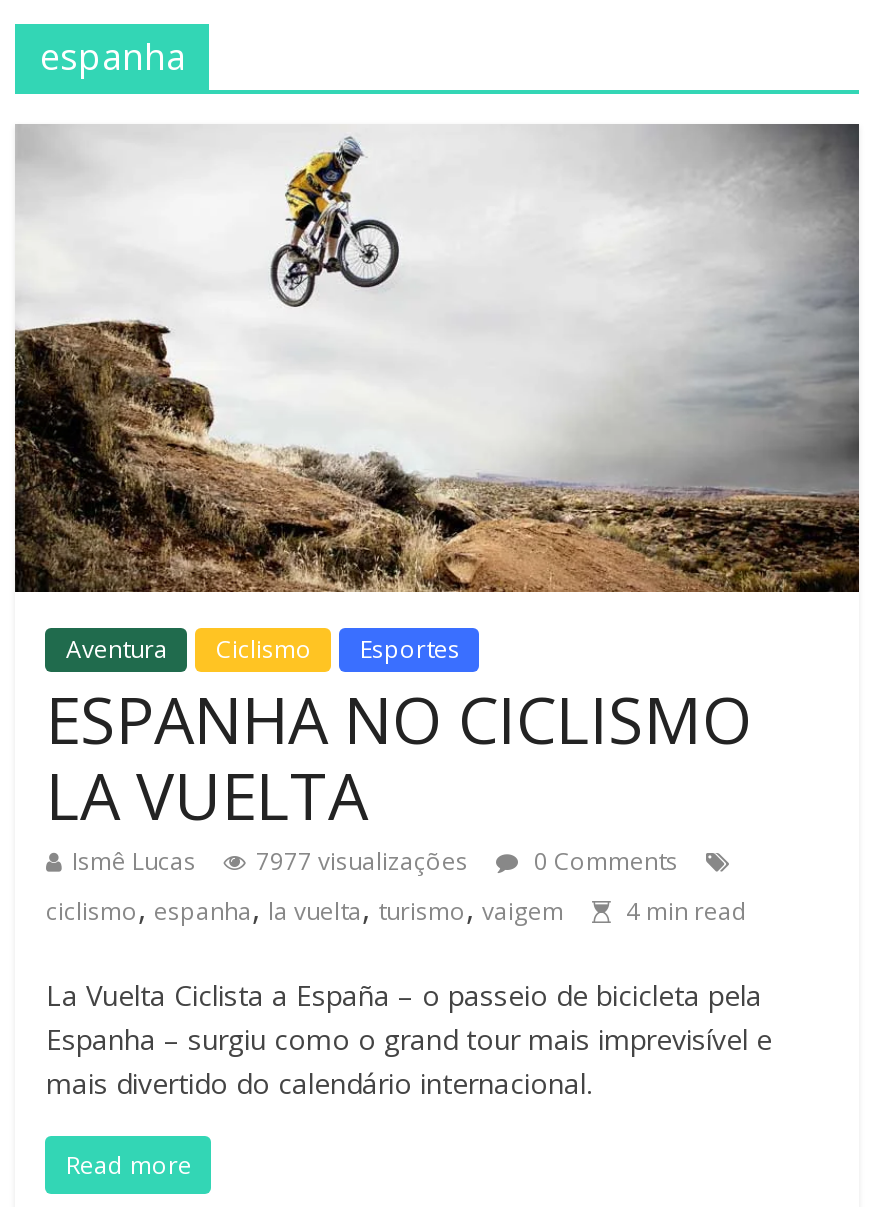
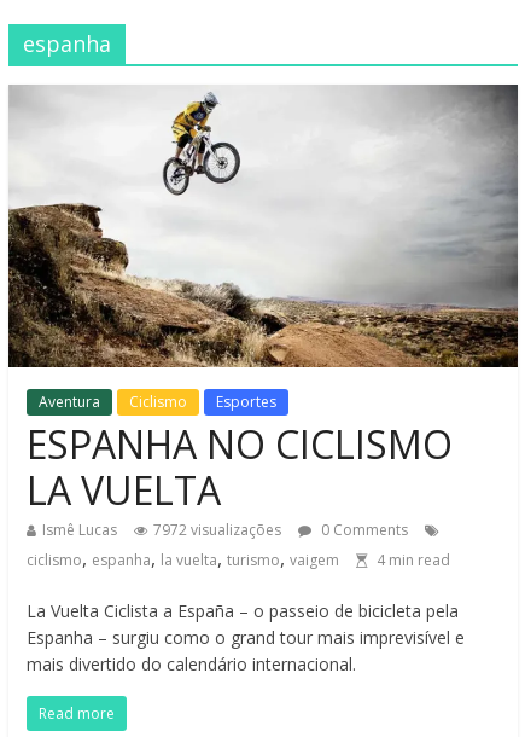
- 7977 visualizações
+ 7972 visualizações
